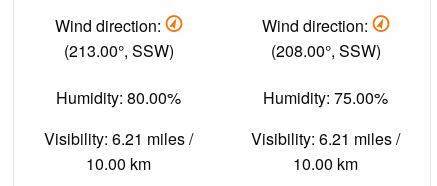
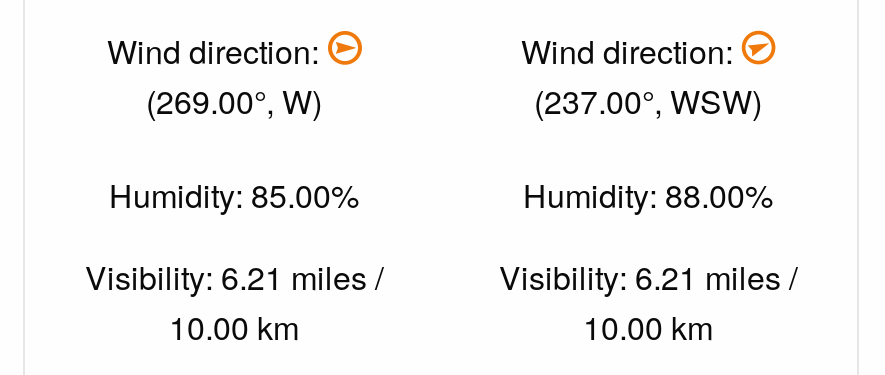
- (213.00°, SSW)
+ (269.00°, W)

- (208.00°, SSW)
+ (237.00°, WSW)

- Humidity: 80.00%
+ Humidity: 85.00%

- Humidity: 75.00%
+ Humidity: 88.00%
